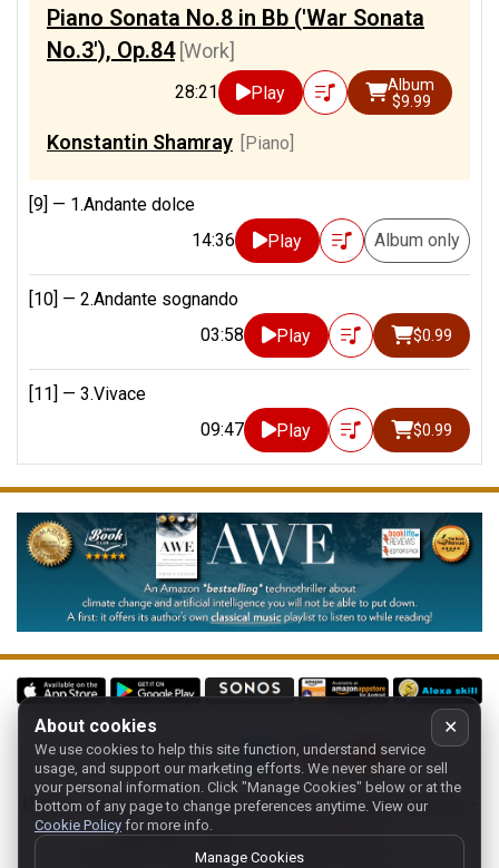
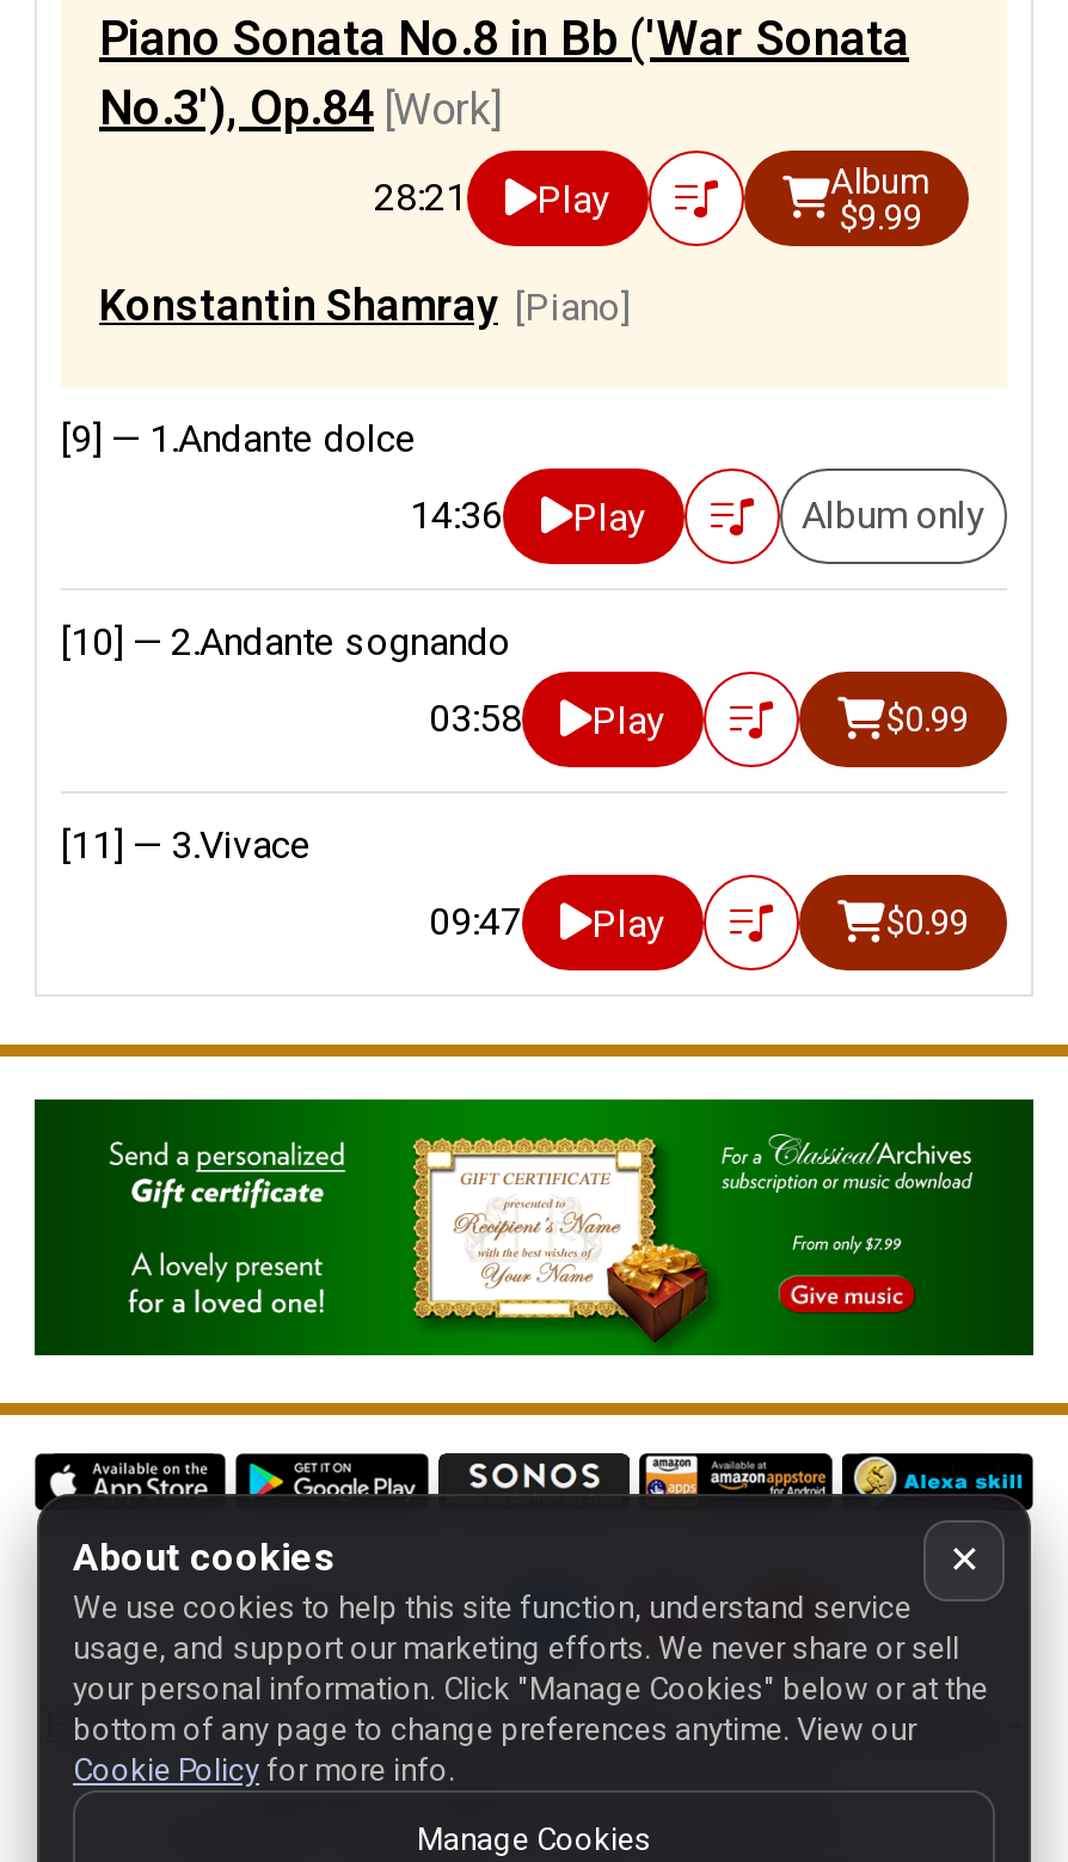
- [image]
+ [image]
